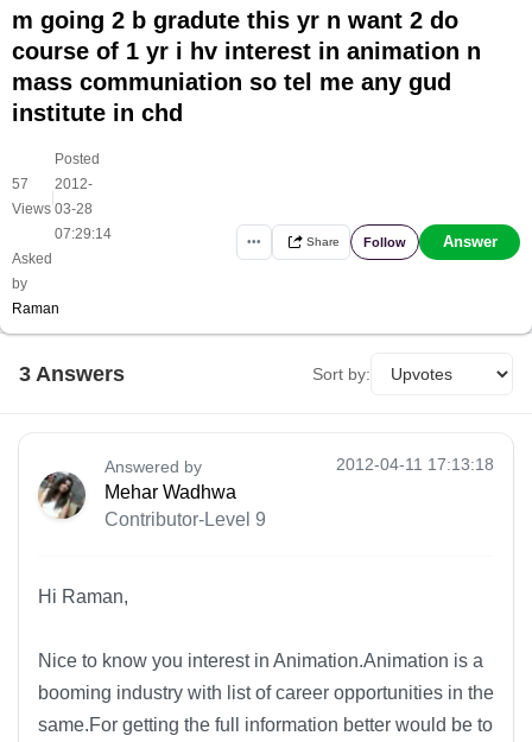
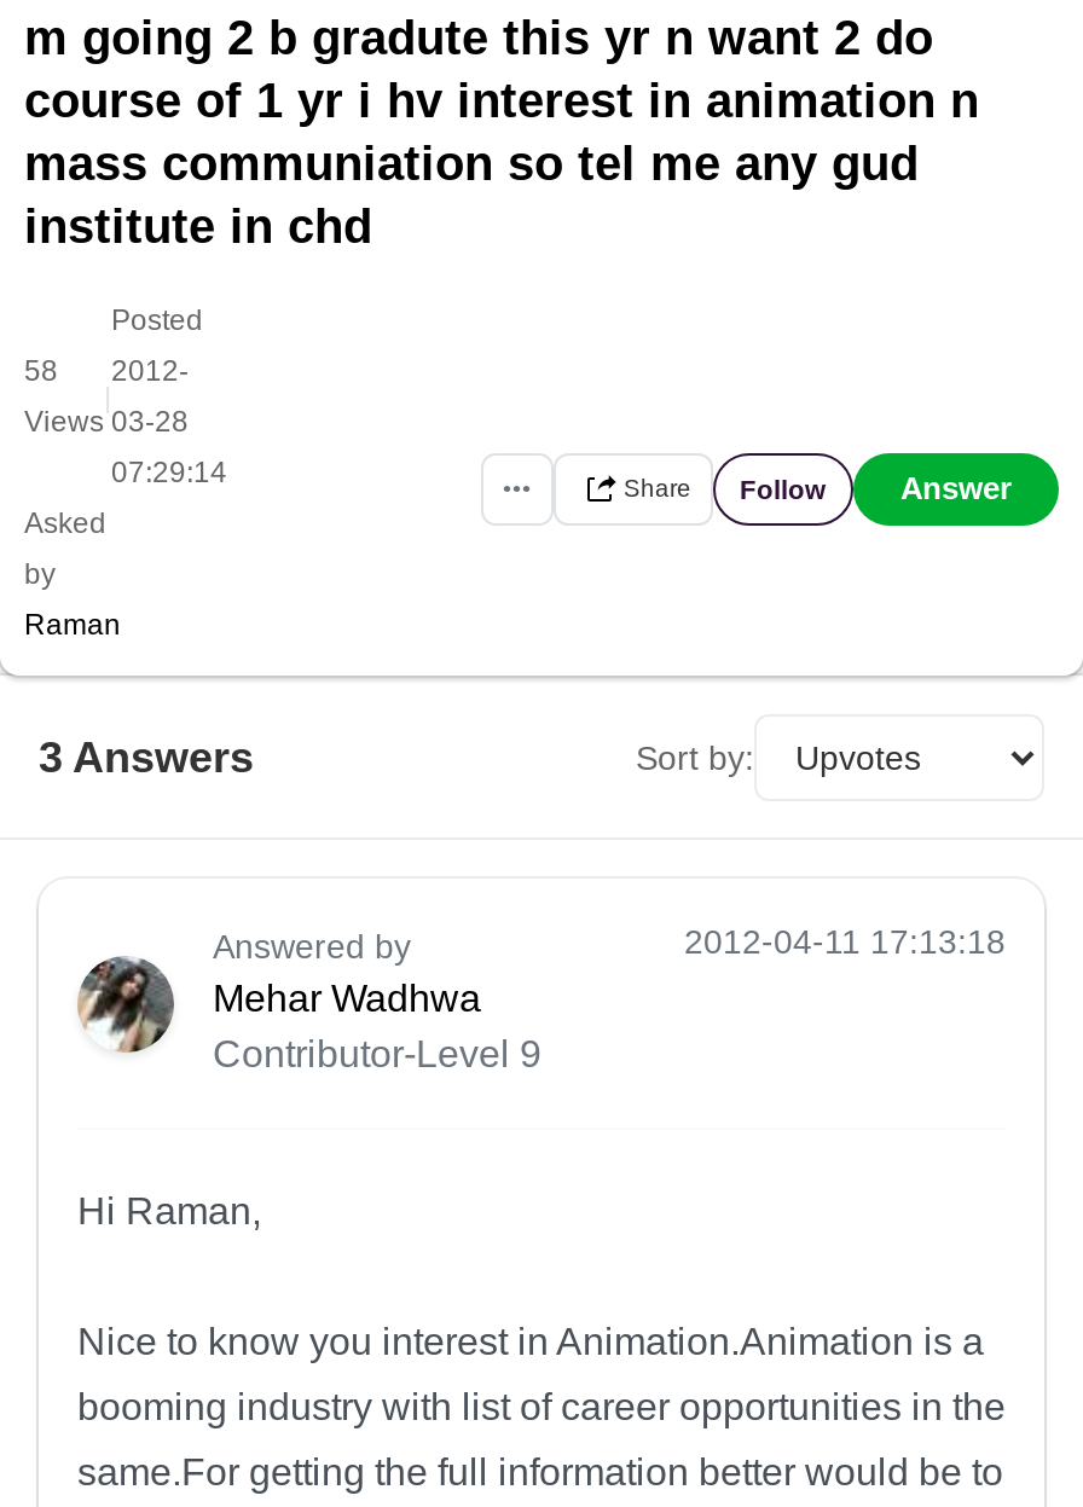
- 57 2012-
+ 58 2012-
